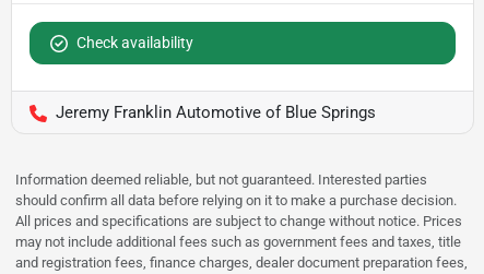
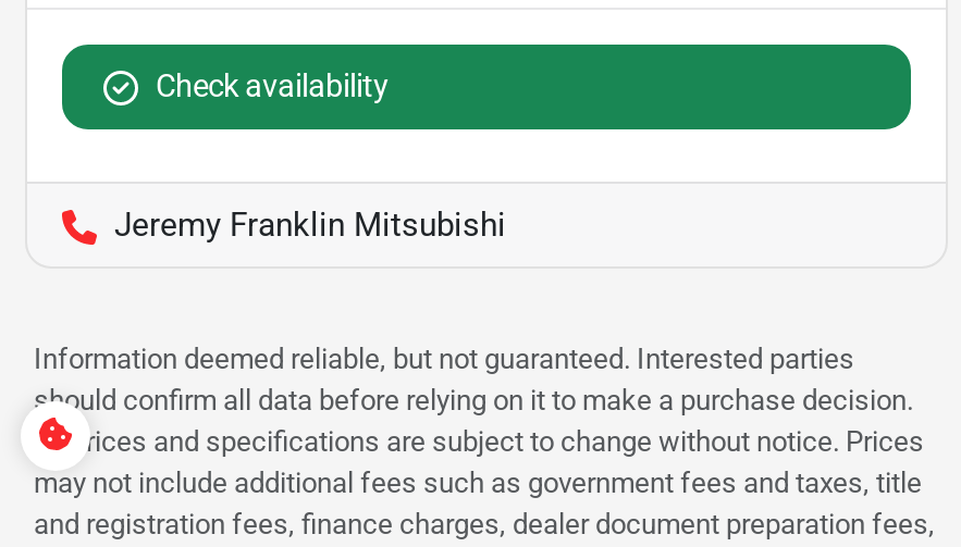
- Jeremy Franklin Automotive of Blue Springs
+ Jeremy Franklin Mitsubishi
